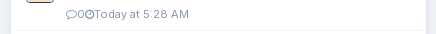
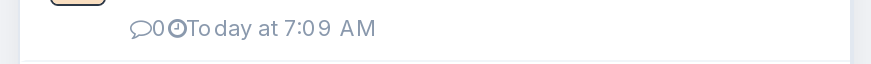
- 0 Today at 5:28 AM
+ 0 Today at 7:09 AM
